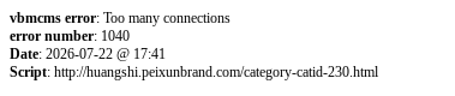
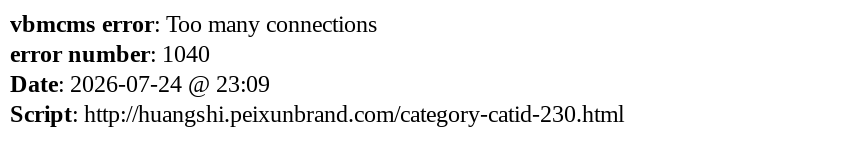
- Date: 2026-07-22 @ 17:41
+ Date: 2026-07-24 @ 23:09
